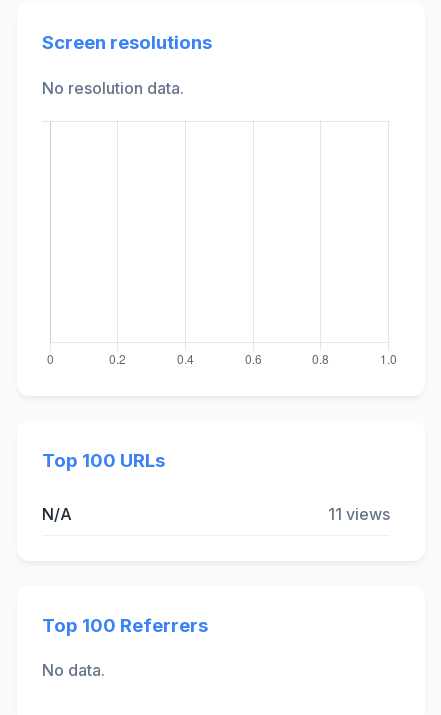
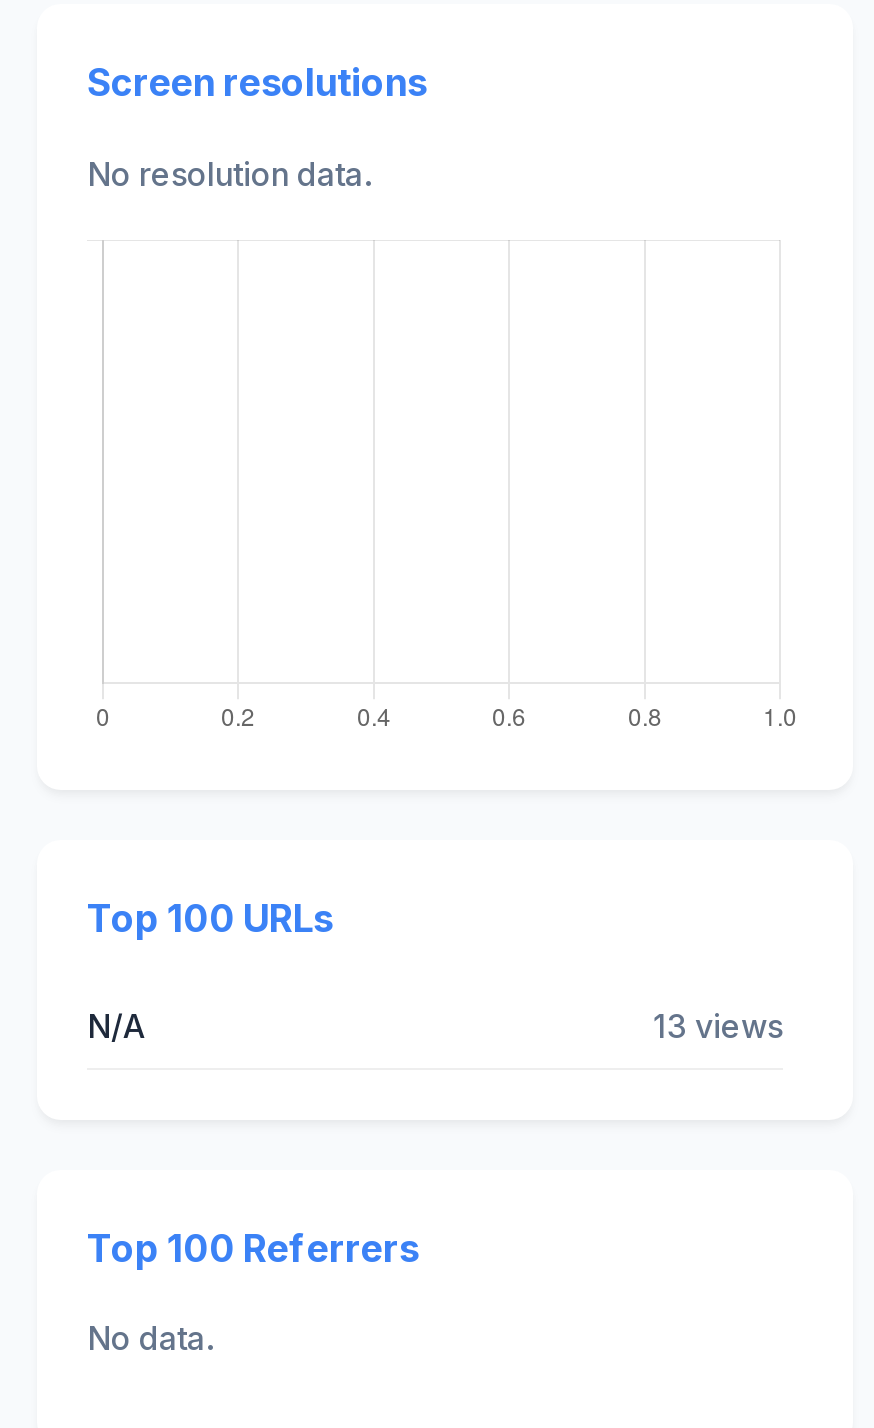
- 11 views
+ 13 views
